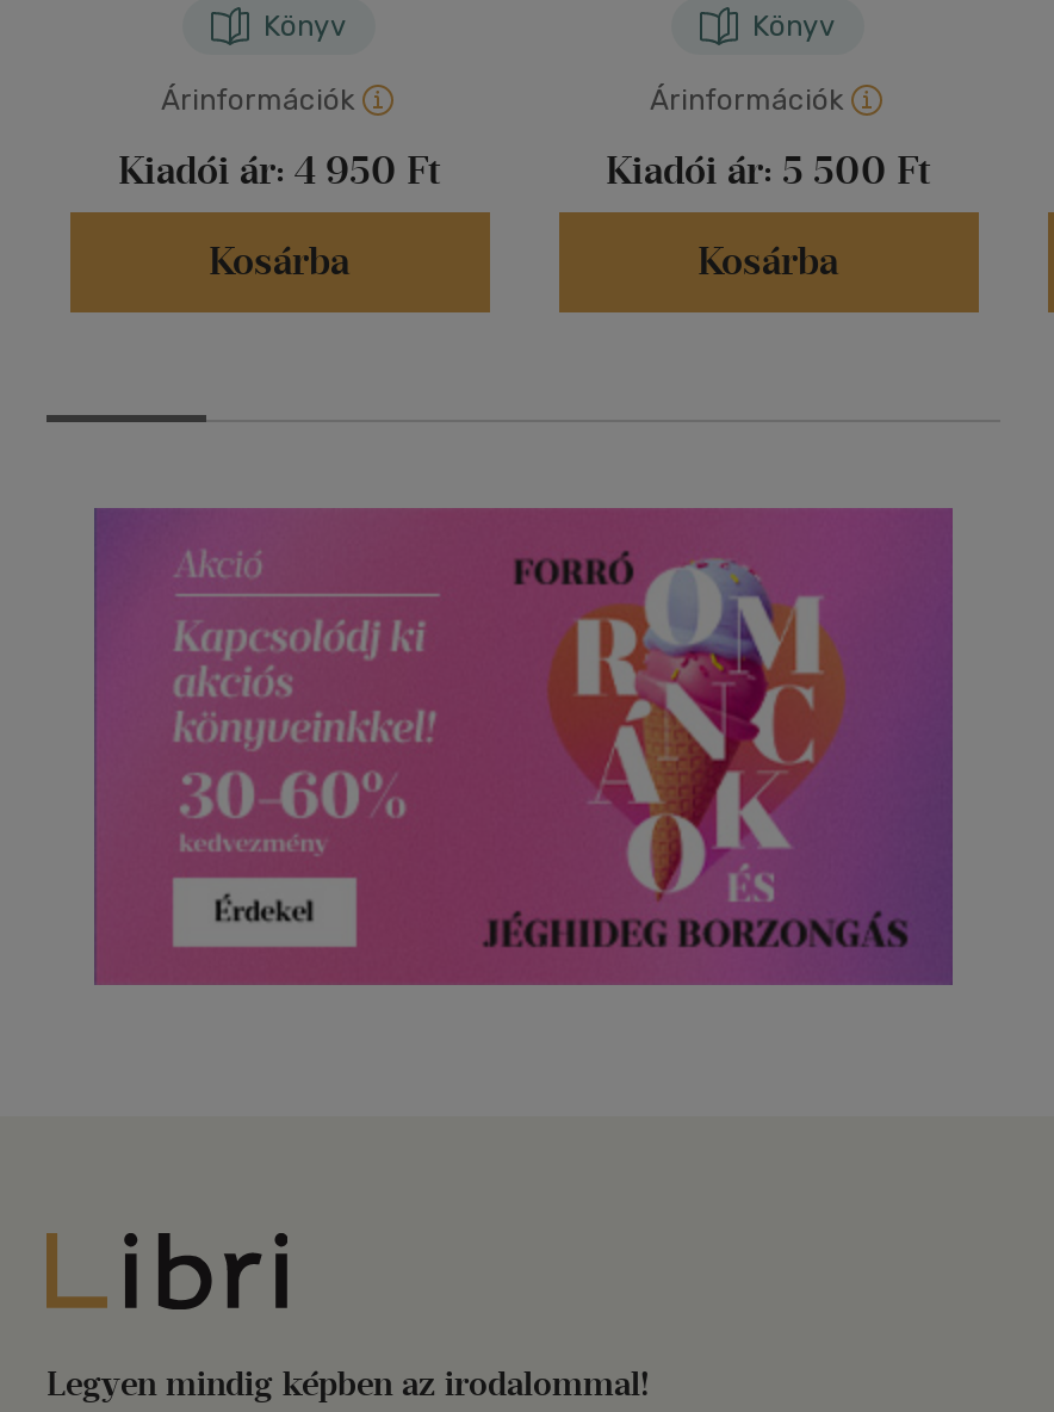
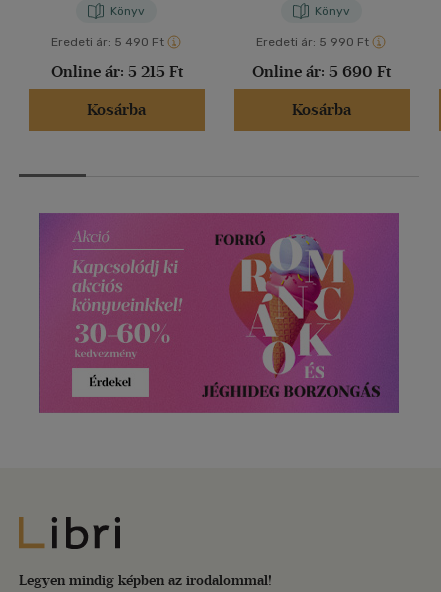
- Árinformációk
+ Eredeti ár: 5 490 Ft

- Árinformációk
+ Eredeti ár: 5 990 Ft

- Kiadói ár: 4 950 Ft
+ Online ár: 5 215 Ft

- Kiadói ár: 5 500 Ft
+ Online ár: 5 690 Ft
